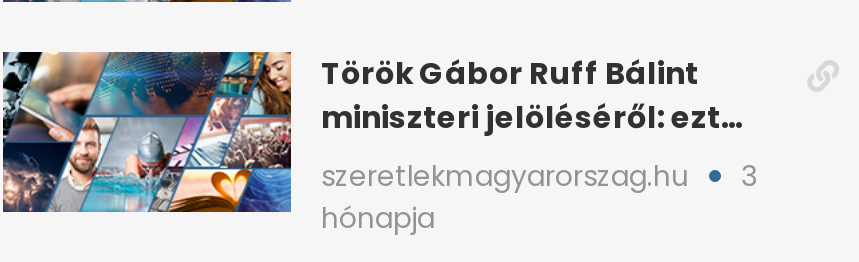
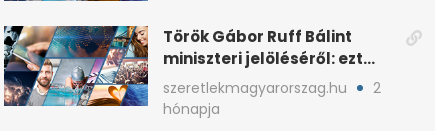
- 3
+ 2
